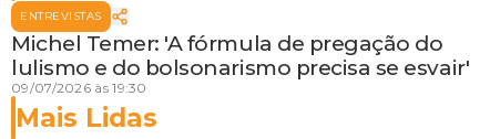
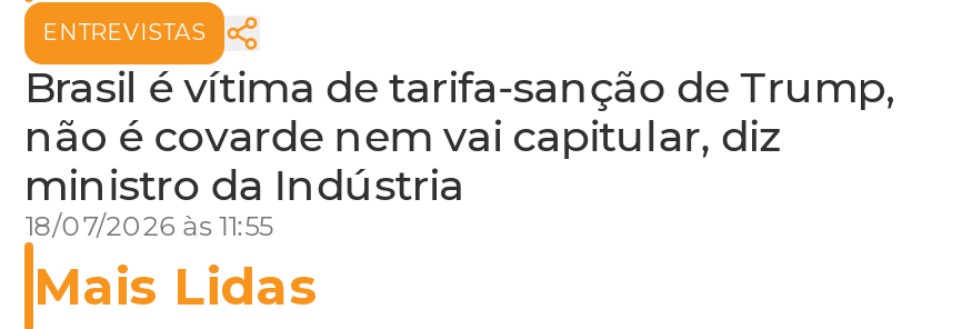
- Michel Temer: 'A fórmula de pregação do
- lulismo e do bolsonarismo precisa se esvair'
- 09/07/2026 às 19:30
+ Brasil é vítima de tarifa-sanção de Trump,
+ não é covarde nem vai capitular, diz
+ ministro da Indústria
+ 18/07/2026 às 11:55
